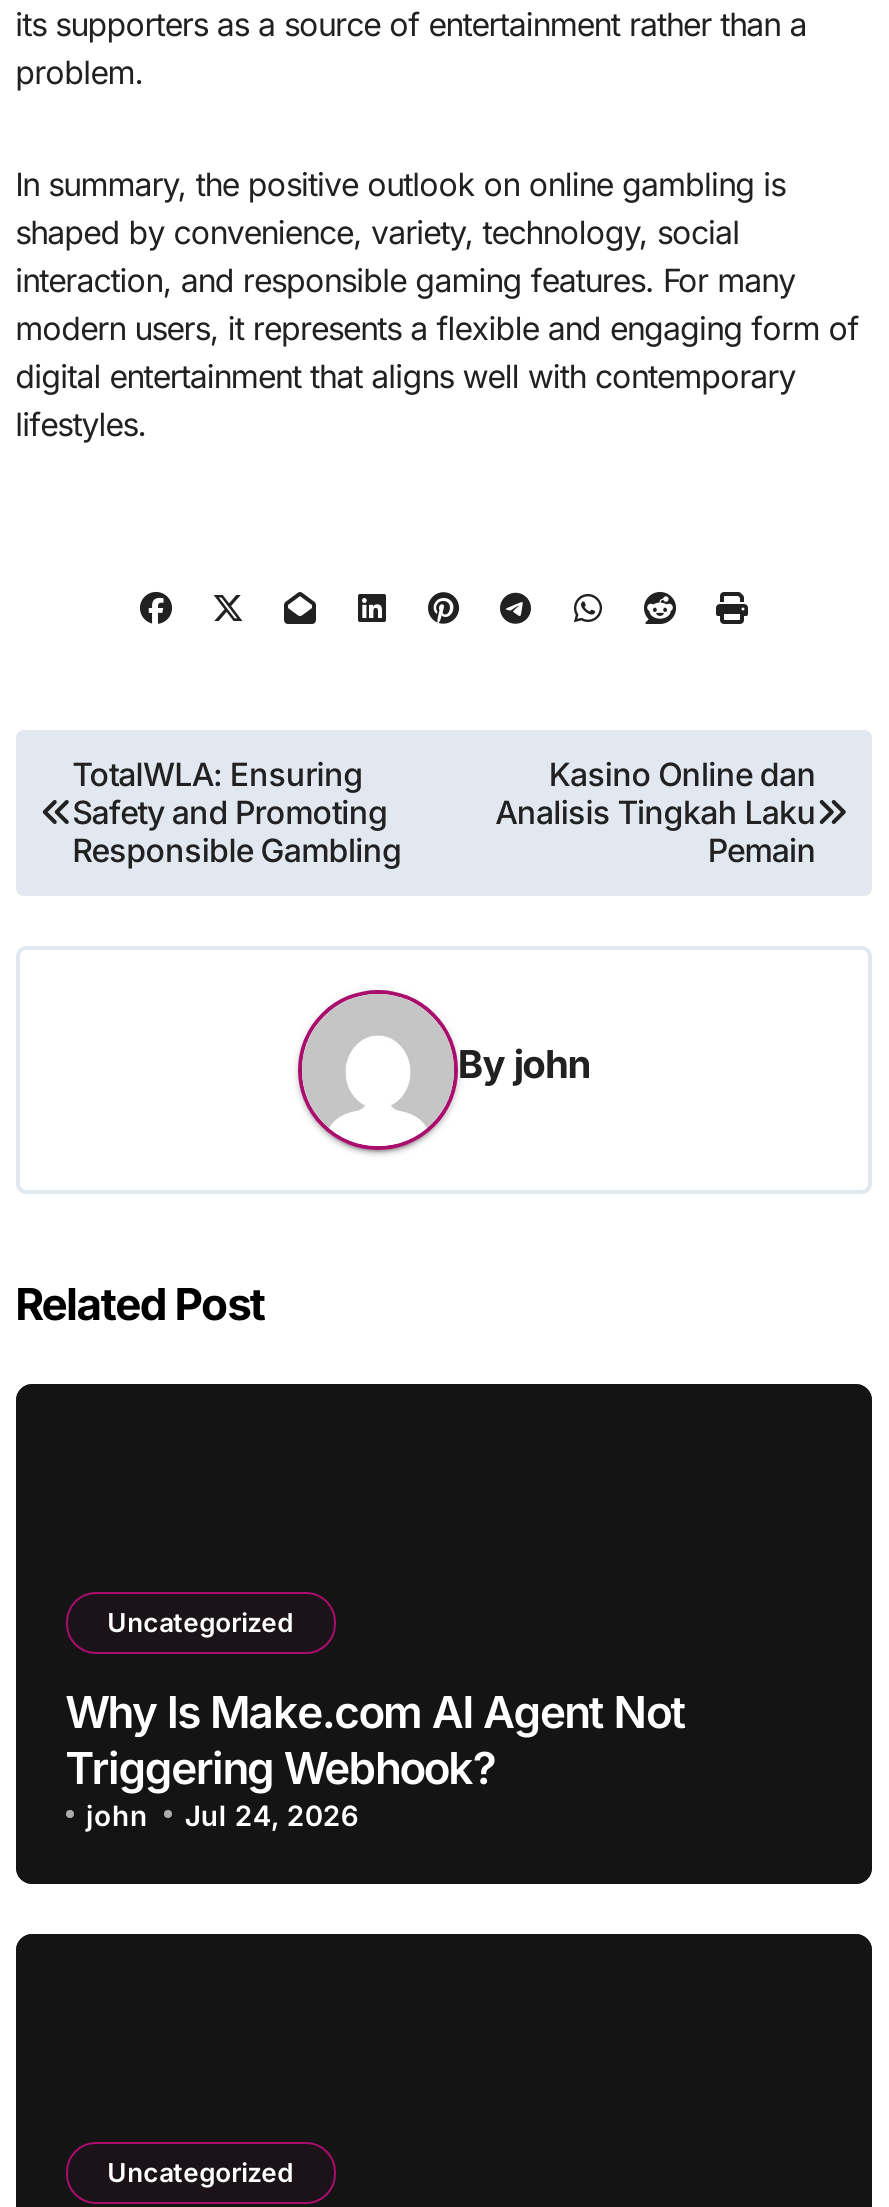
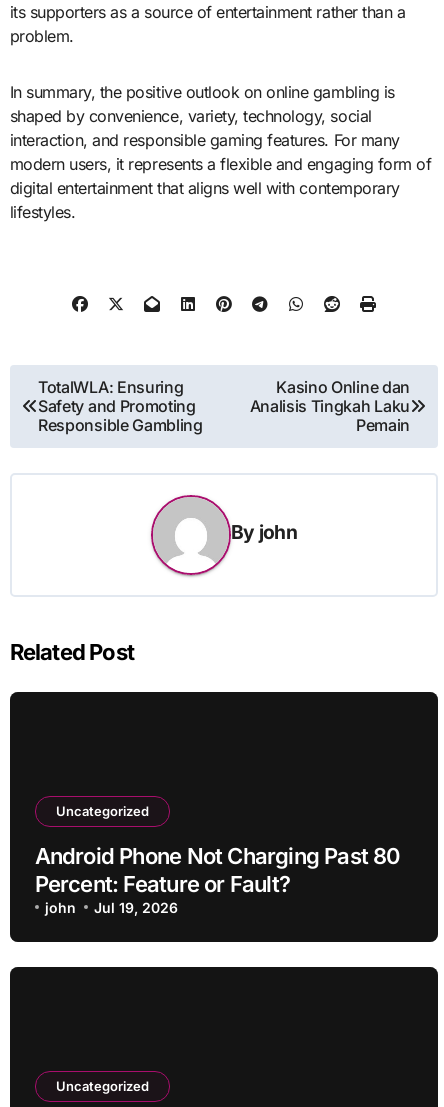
- Why Is Make.com AI Agent Not
- Triggering Webhook?
+ Android Phone Not Charging Past 80
+ Percent: Feature or Fault?

- john Jul 24, 2026
+ john Jul 19, 2026
